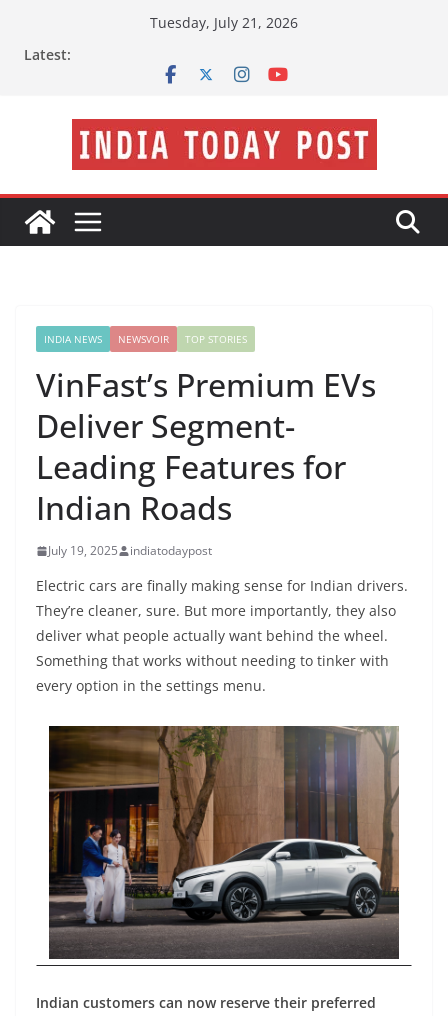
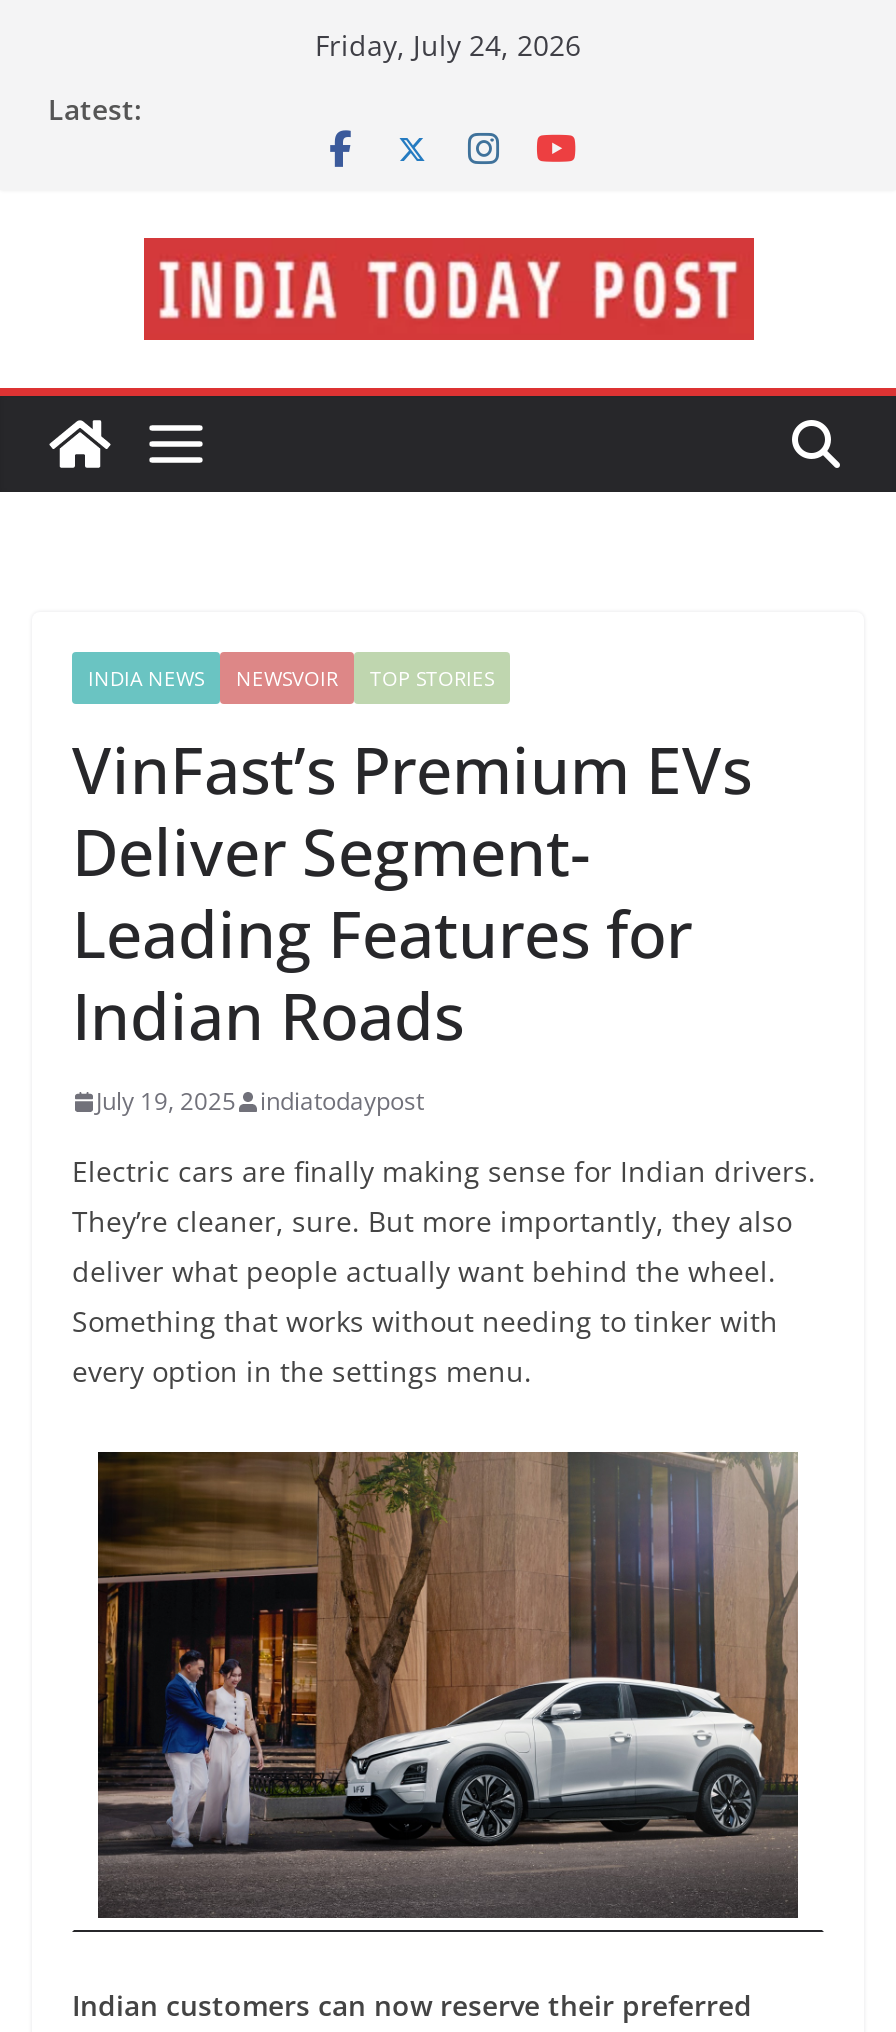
- Tuesday, July 21, 2026
+ Friday, July 24, 2026
